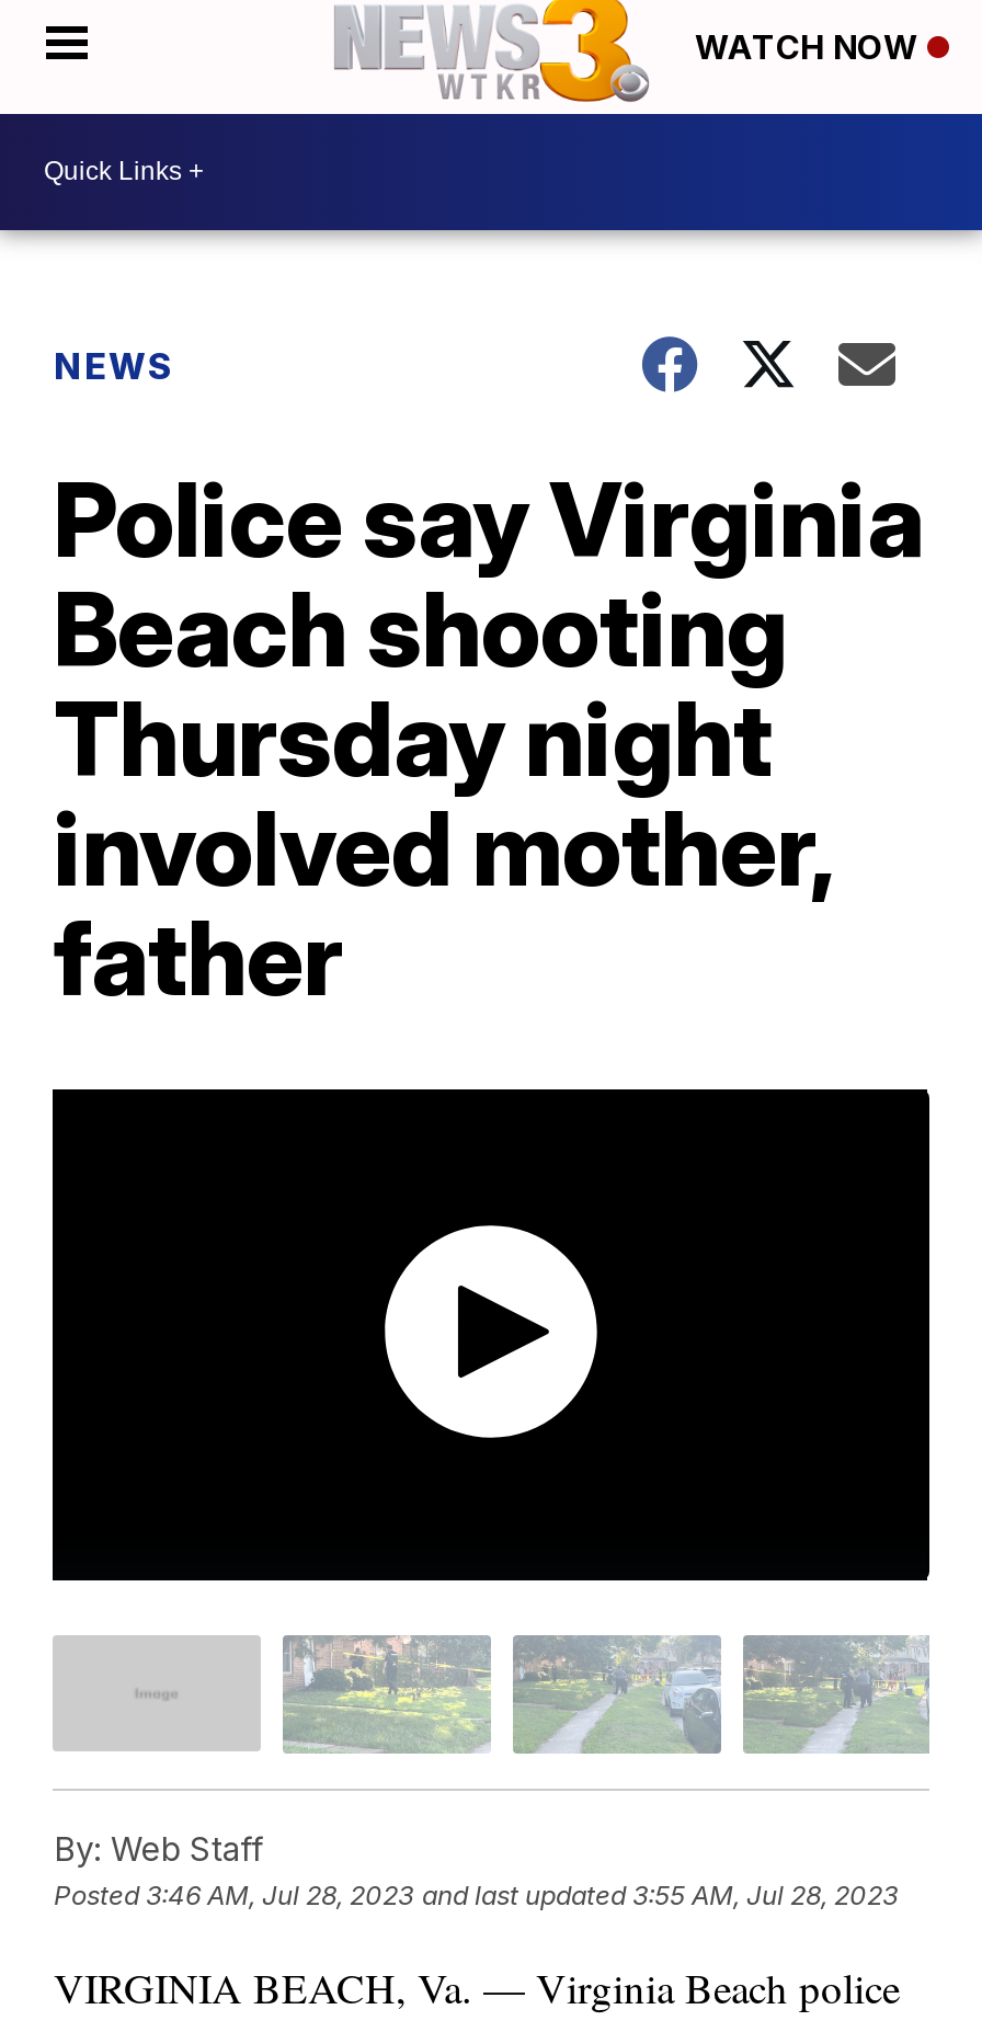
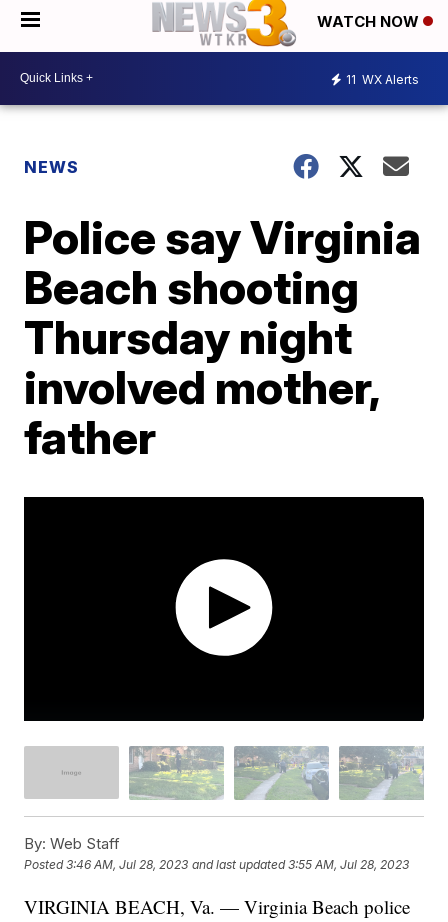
+ 11 WX Alerts
